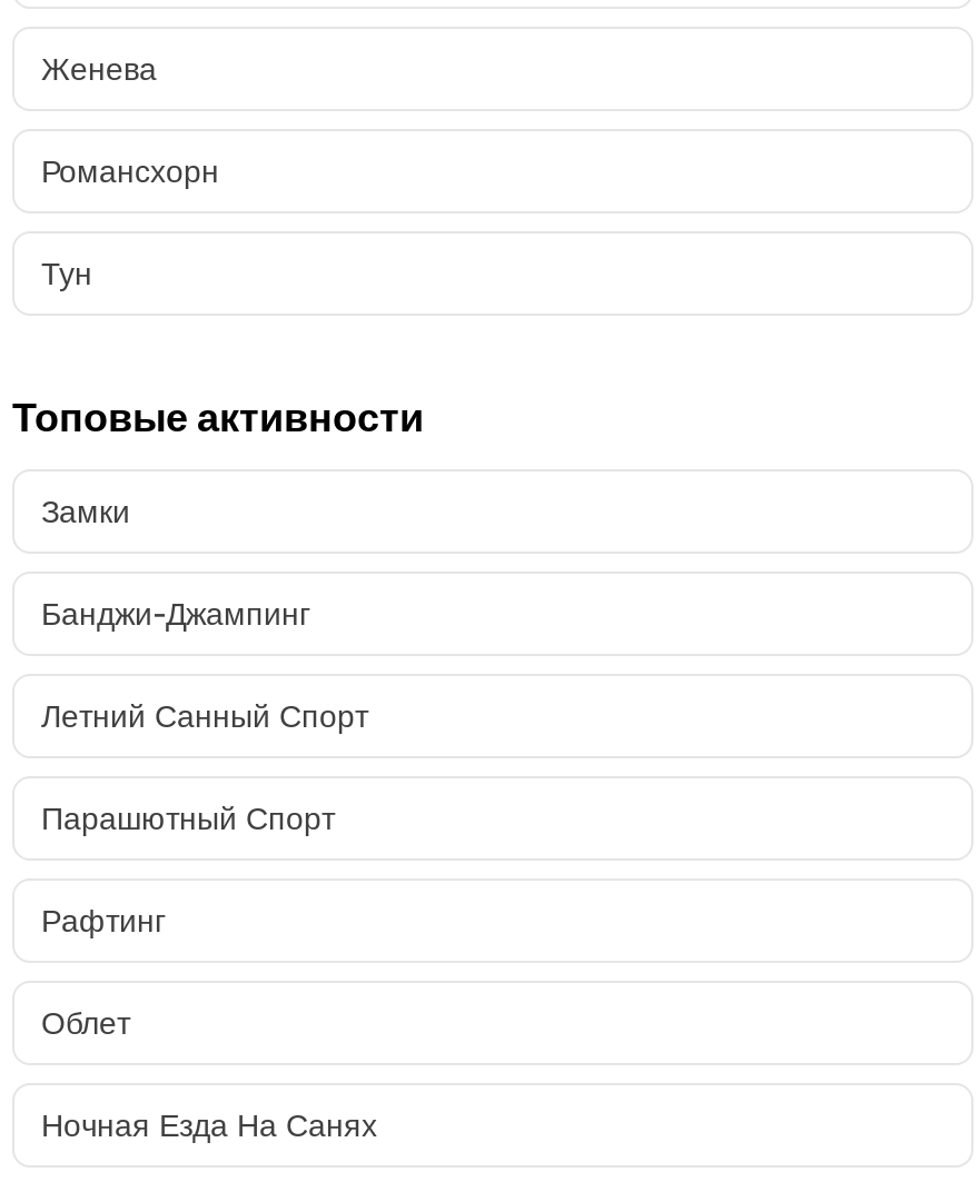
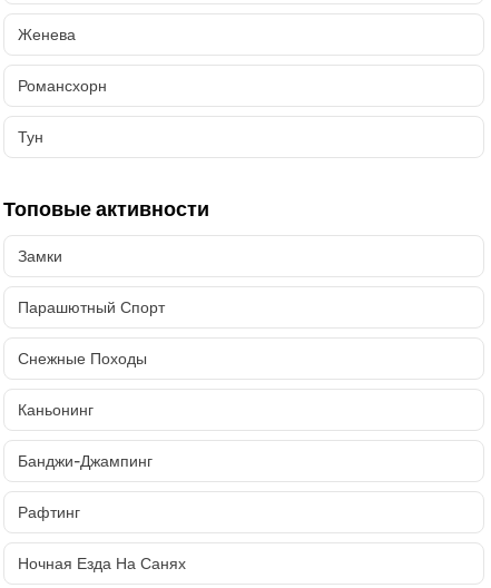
moved down: Банджи-Джампинг

- Летний Санный Спорт

moved up: Парашютный Спорт

+ Снежные Походы
+ Каньонинг

moved down: Рафтинг

- Облет
